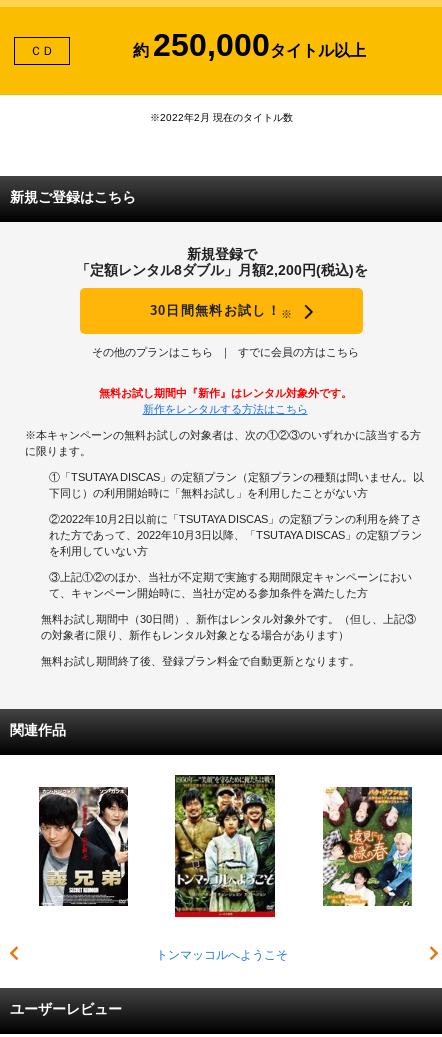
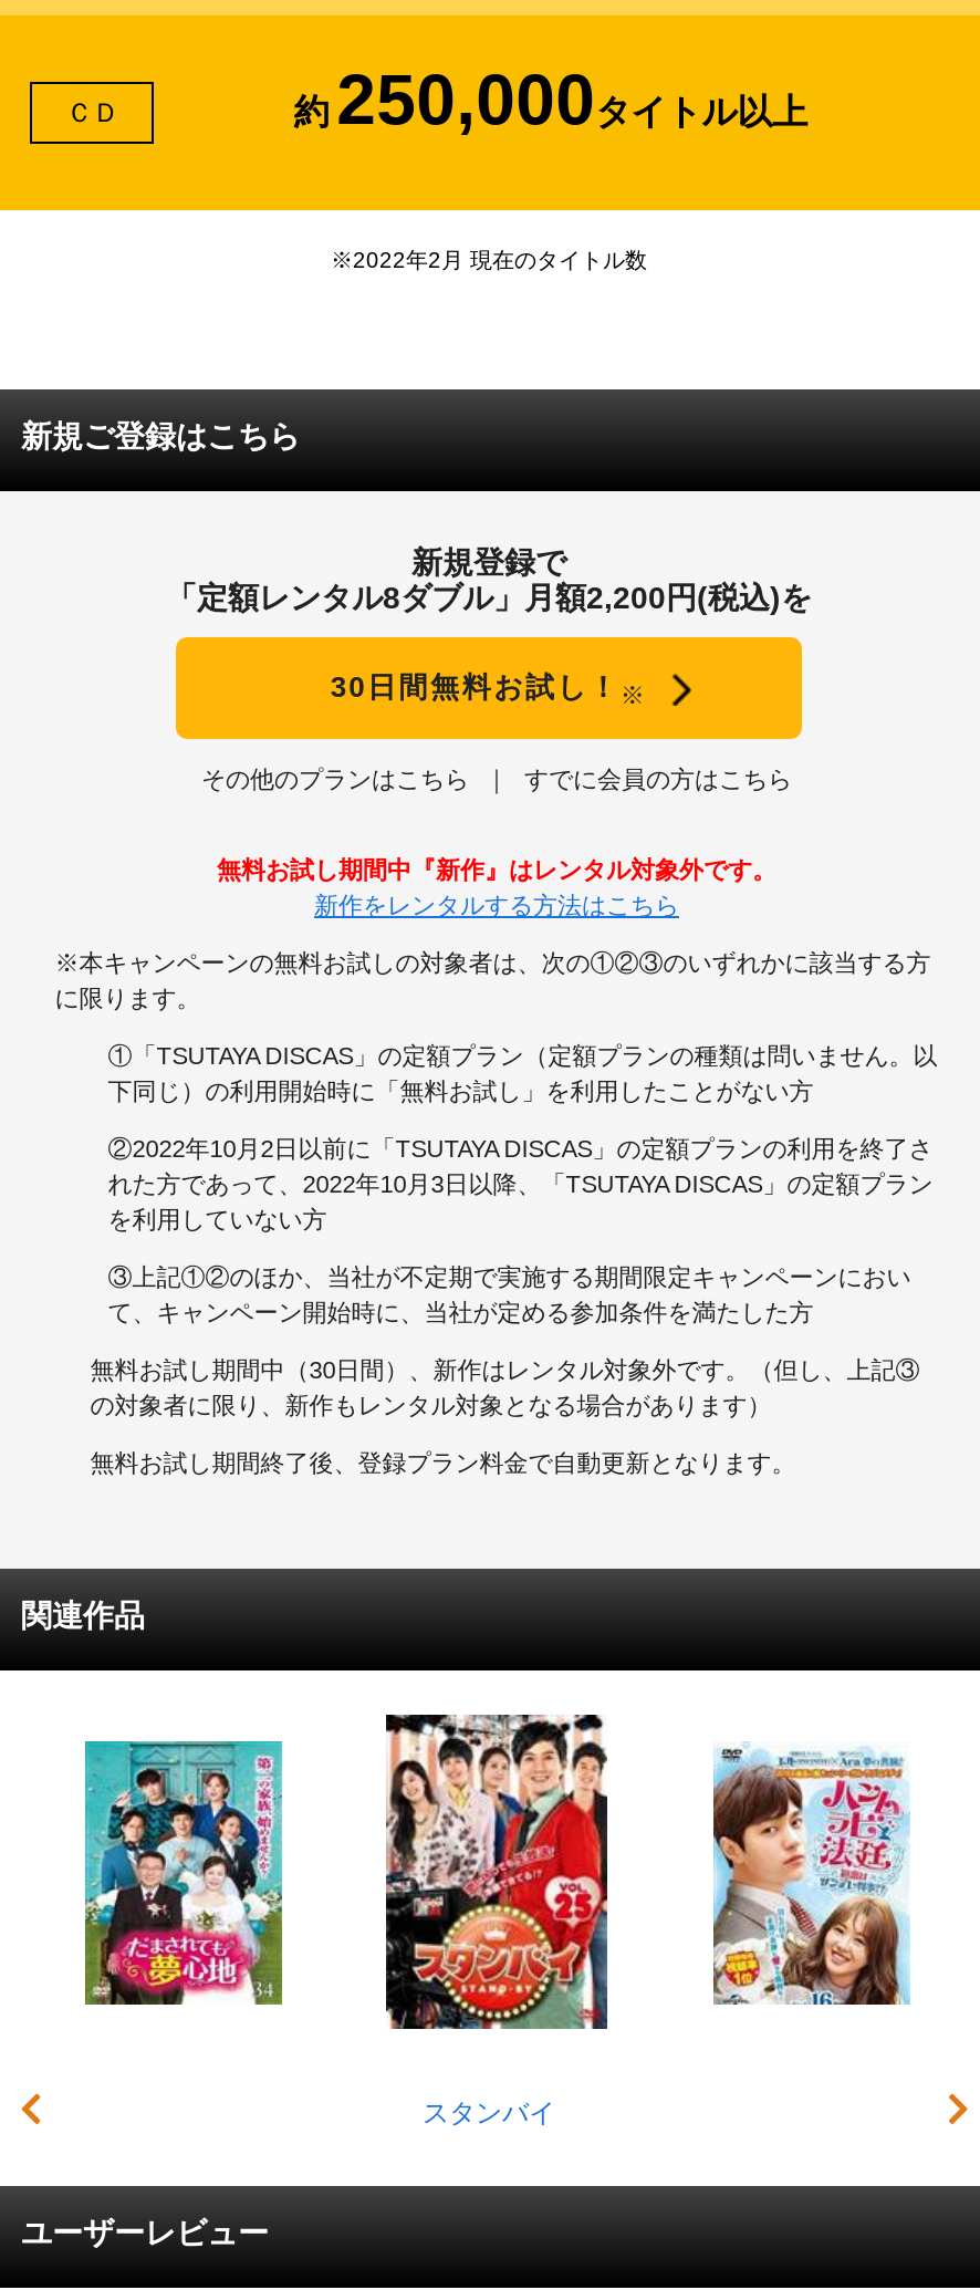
- [image]
- トンマッコルへようこそ
+ [image]
+ スタンバイ

- [image]
+ [image]

- [image]
+ [image]
